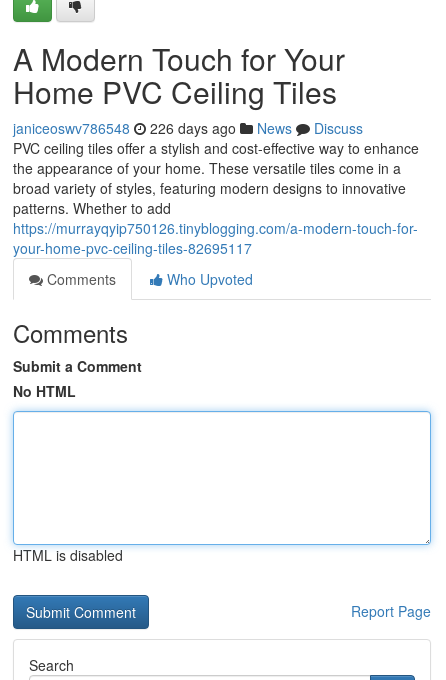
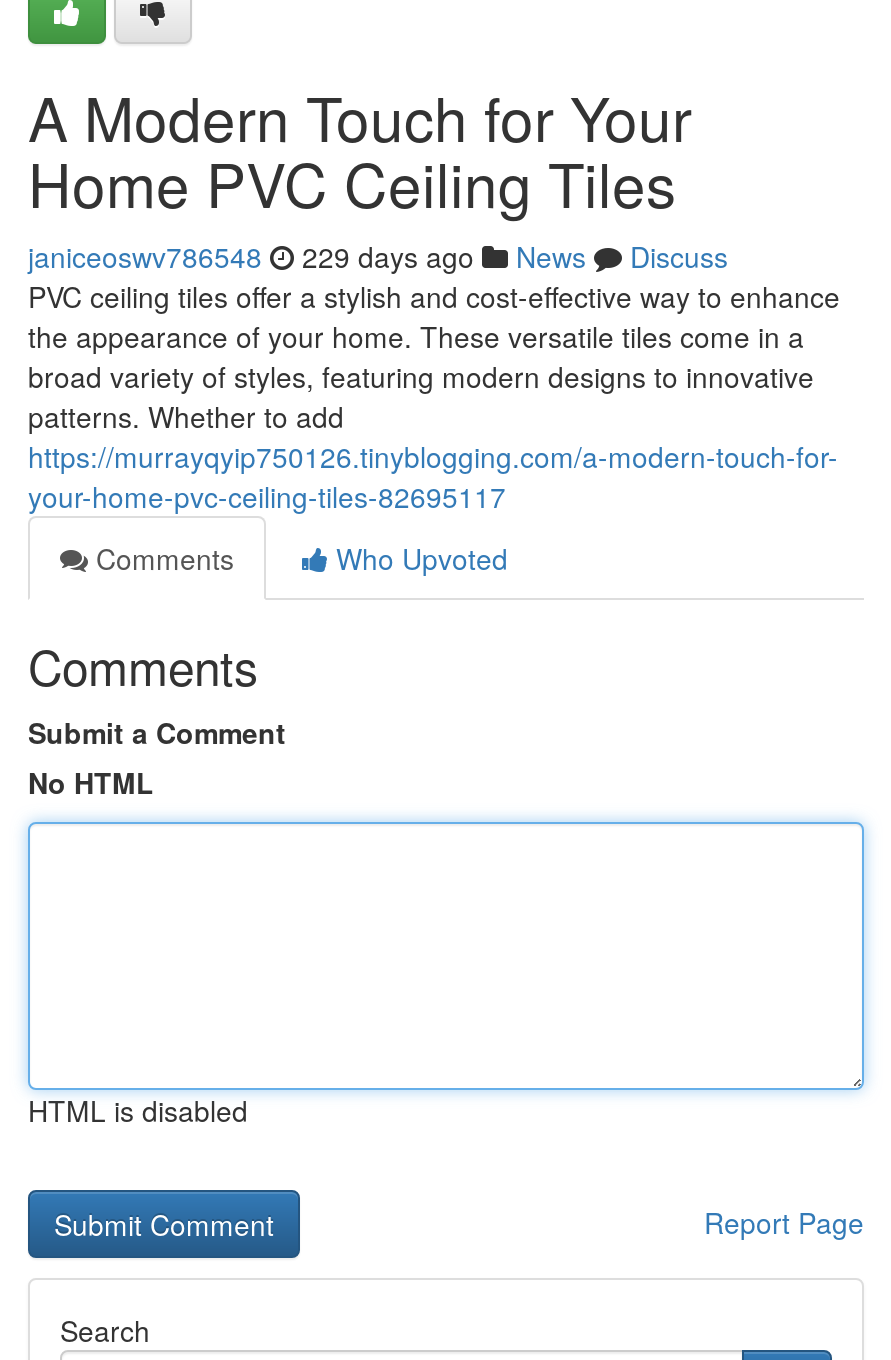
- janiceoswv786548 226 days ago News Discuss
+ janiceoswv786548 229 days ago News Discuss
